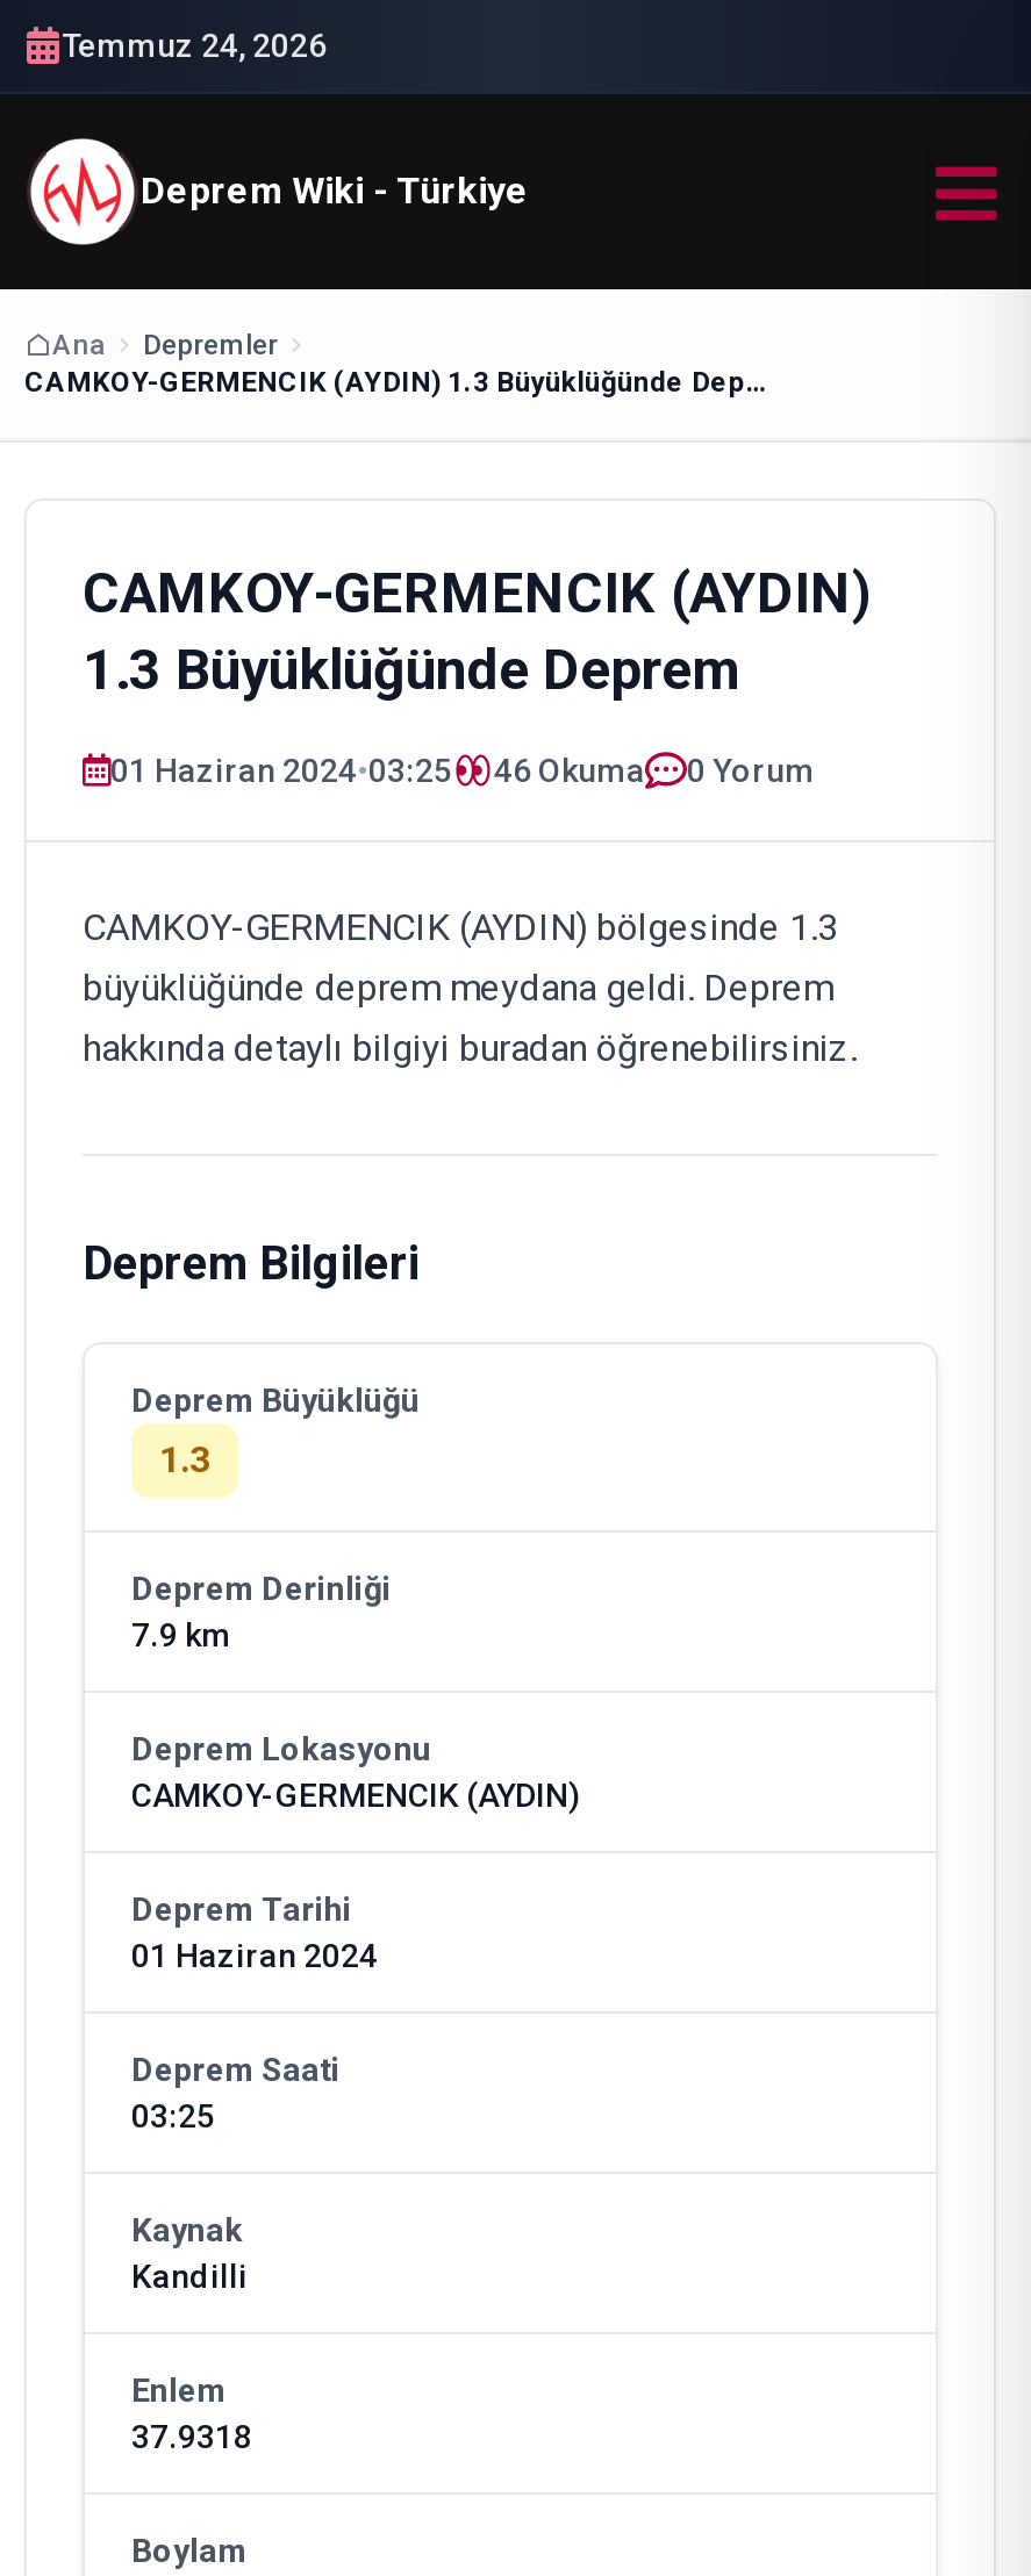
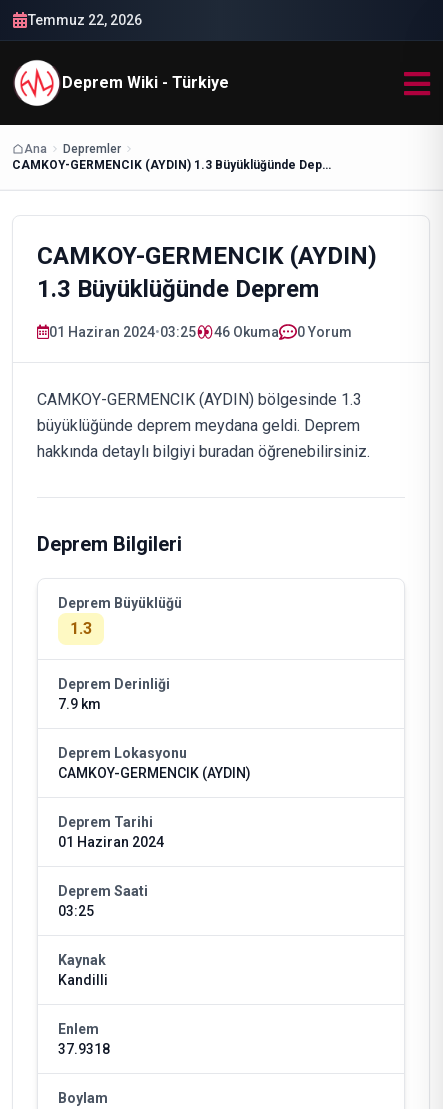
- Temmuz 24, 2026
+ Temmuz 22, 2026
